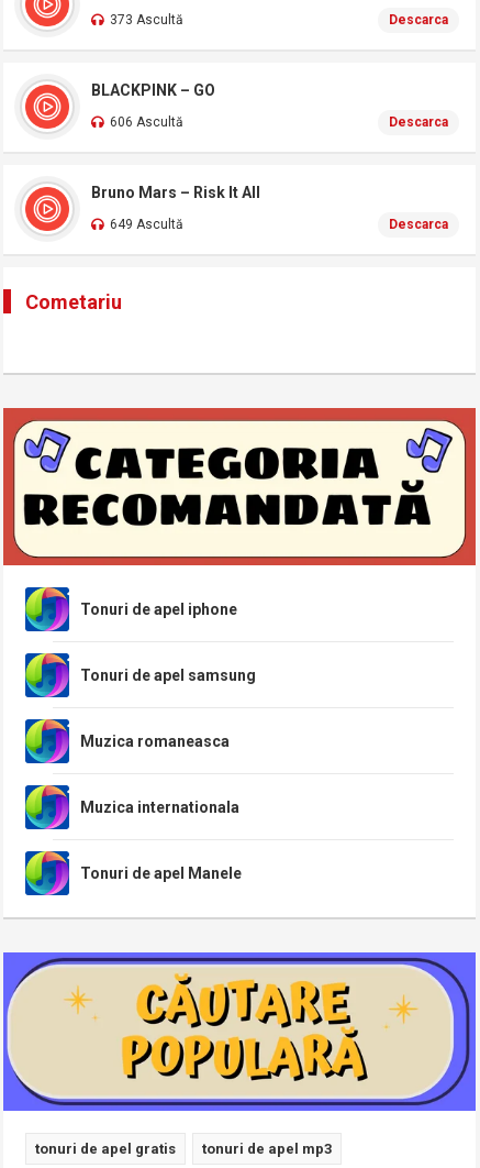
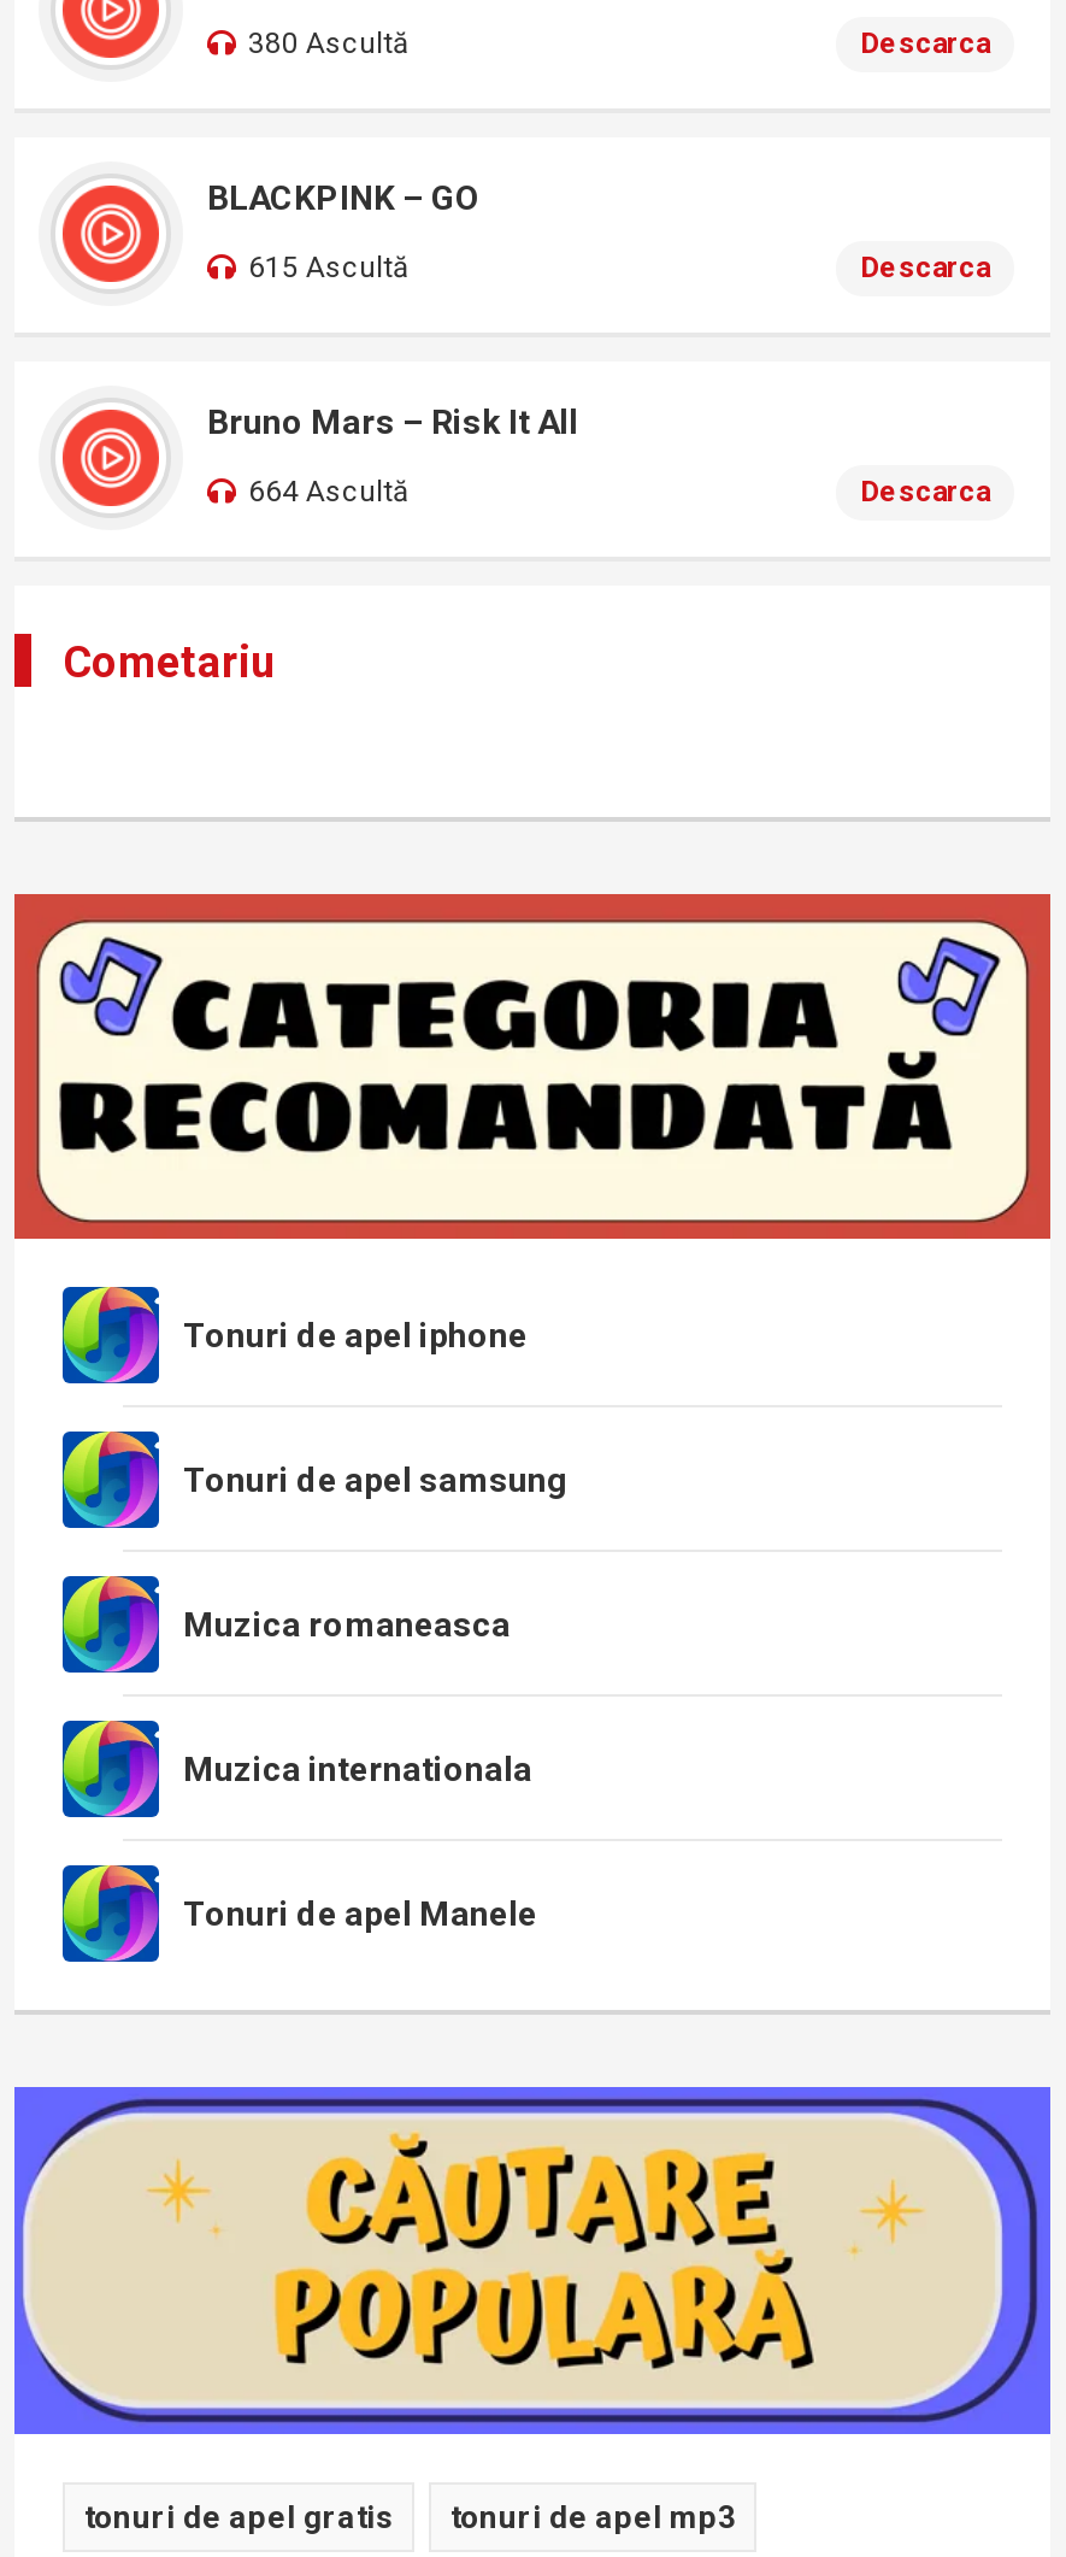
- 373 Ascultă
+ 380 Ascultă

- 606 Ascultă
+ 615 Ascultă

- 649 Ascultă
+ 664 Ascultă
